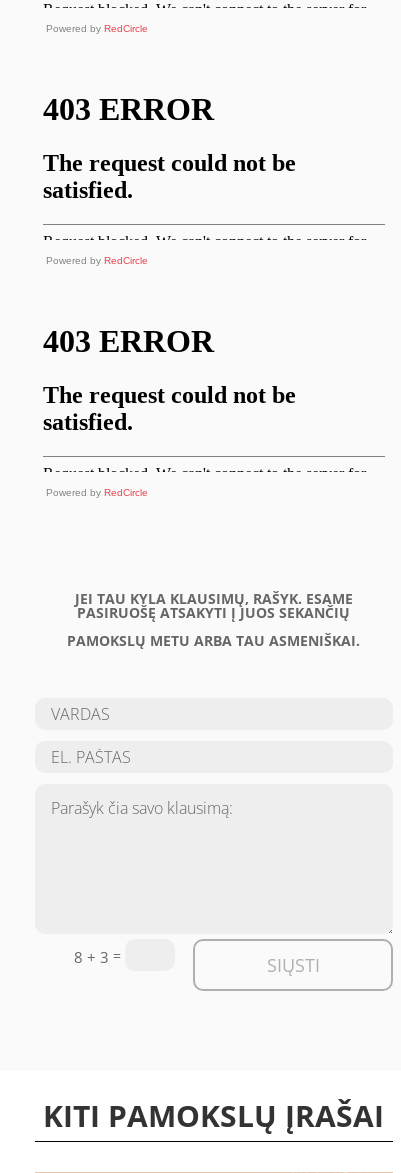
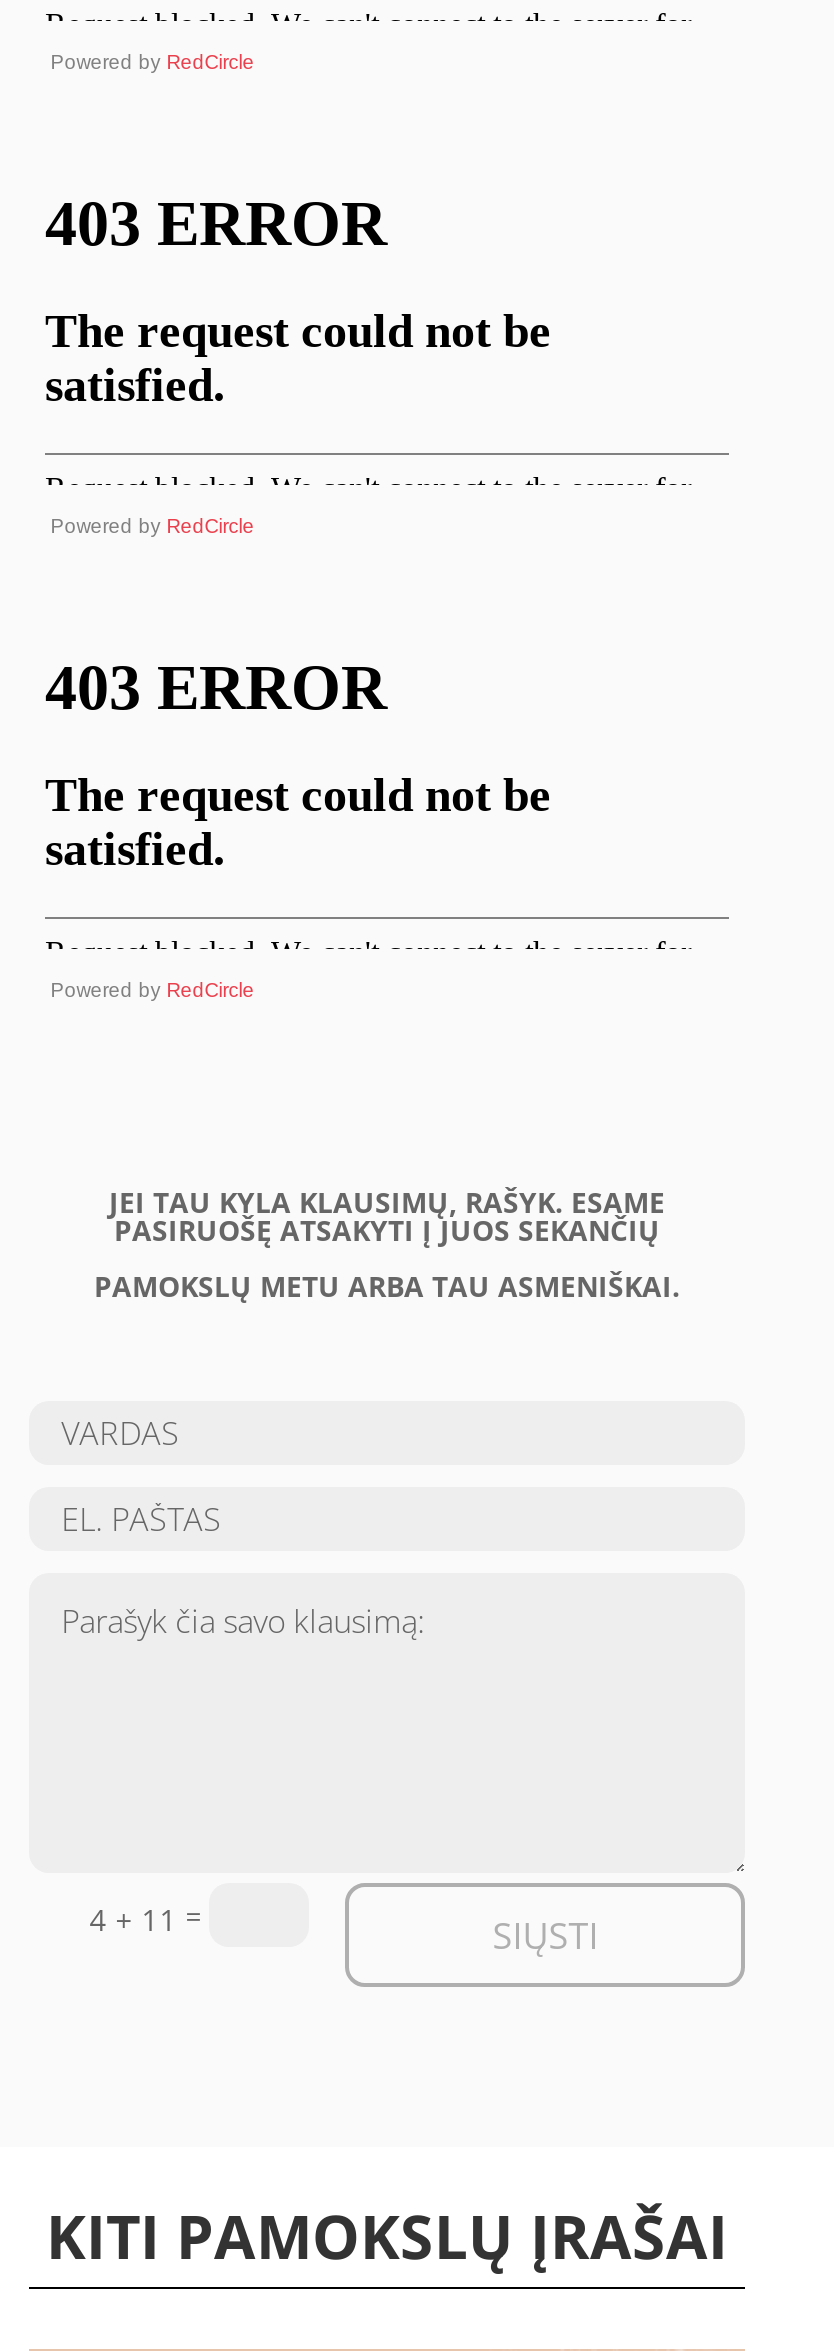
- 8 + 3 =
+ 4 + 11 =
